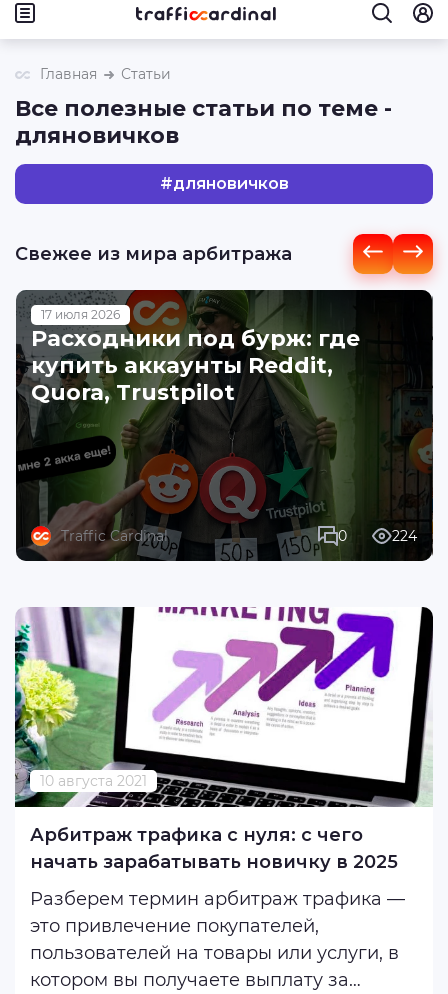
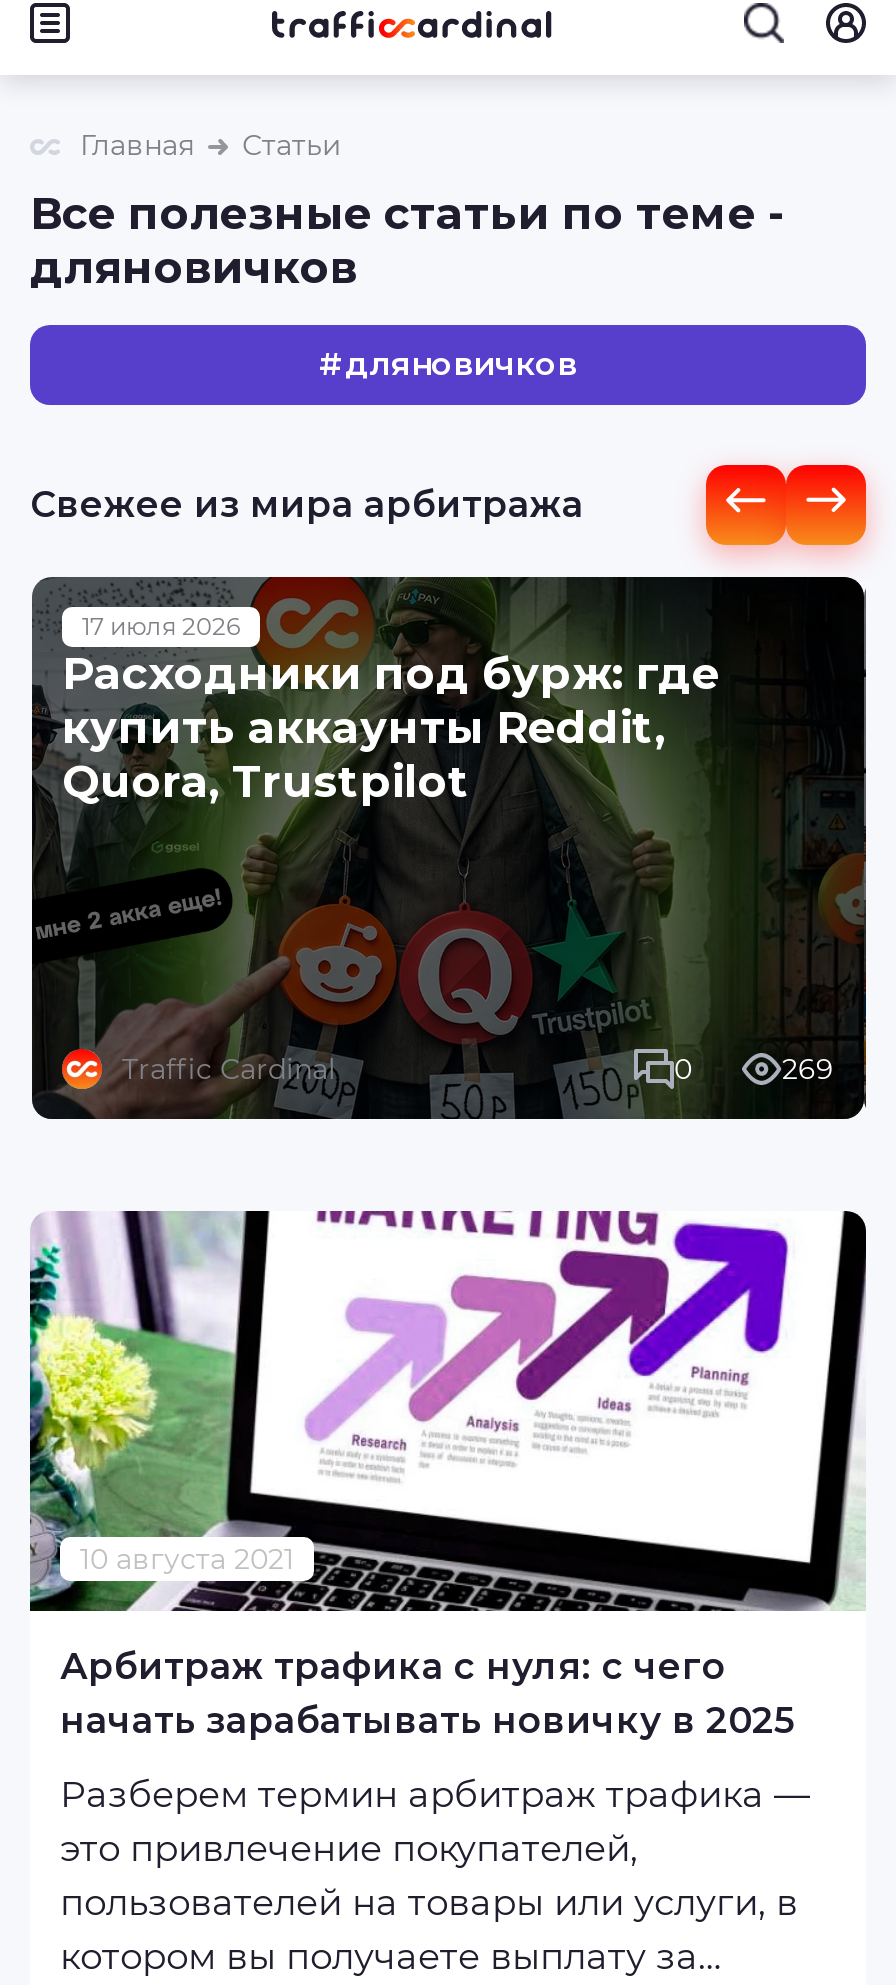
- 224
+ 269
